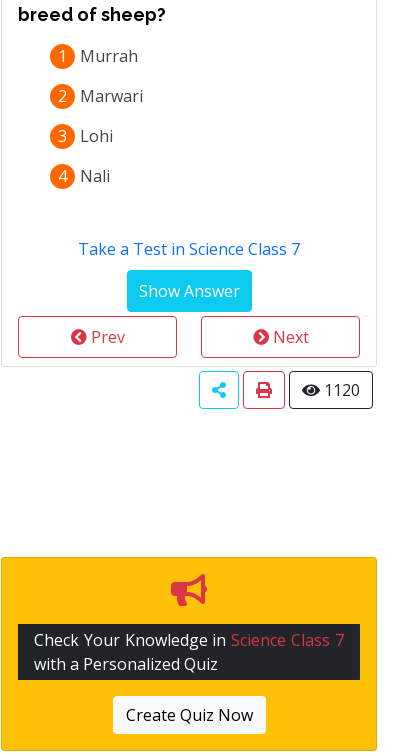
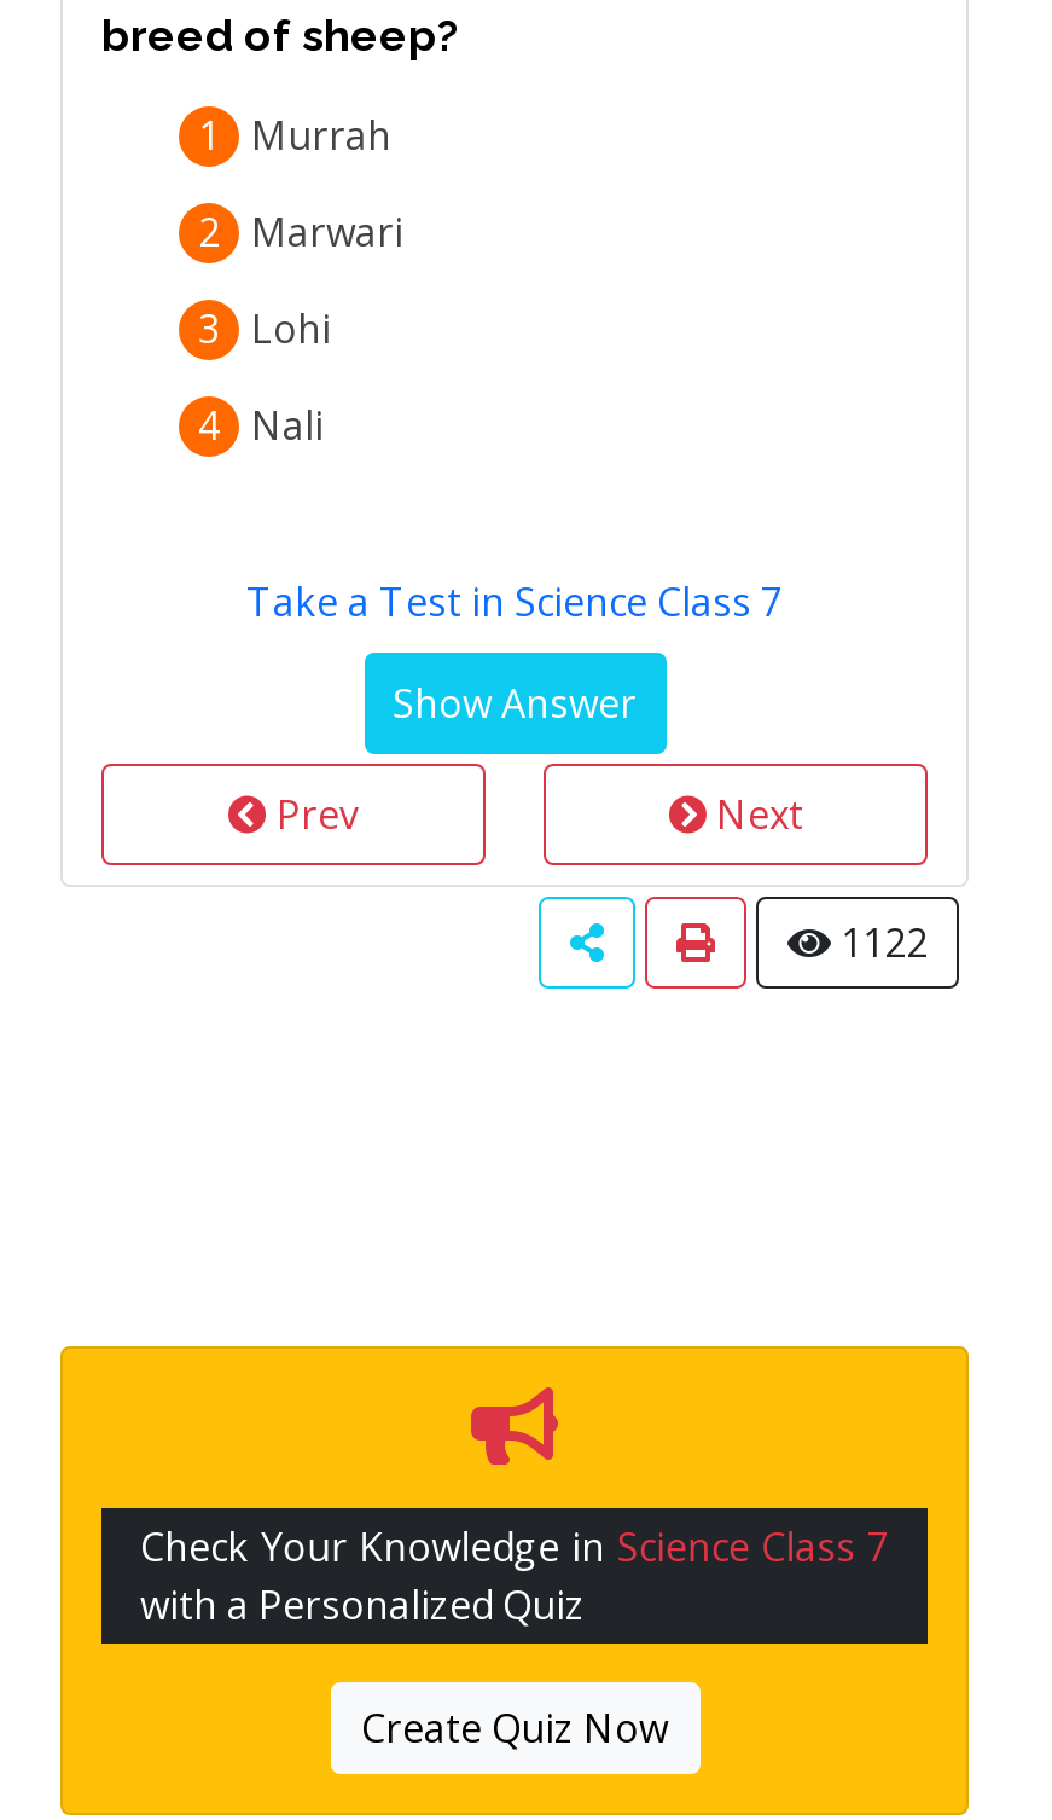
- 1120
+ 1122
